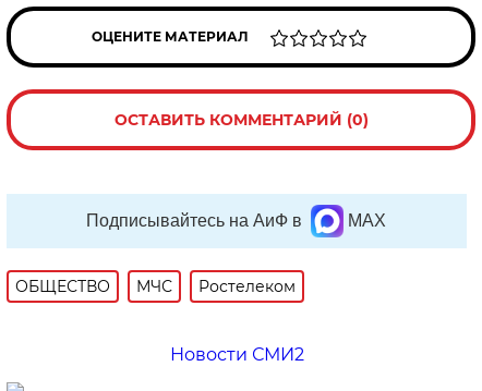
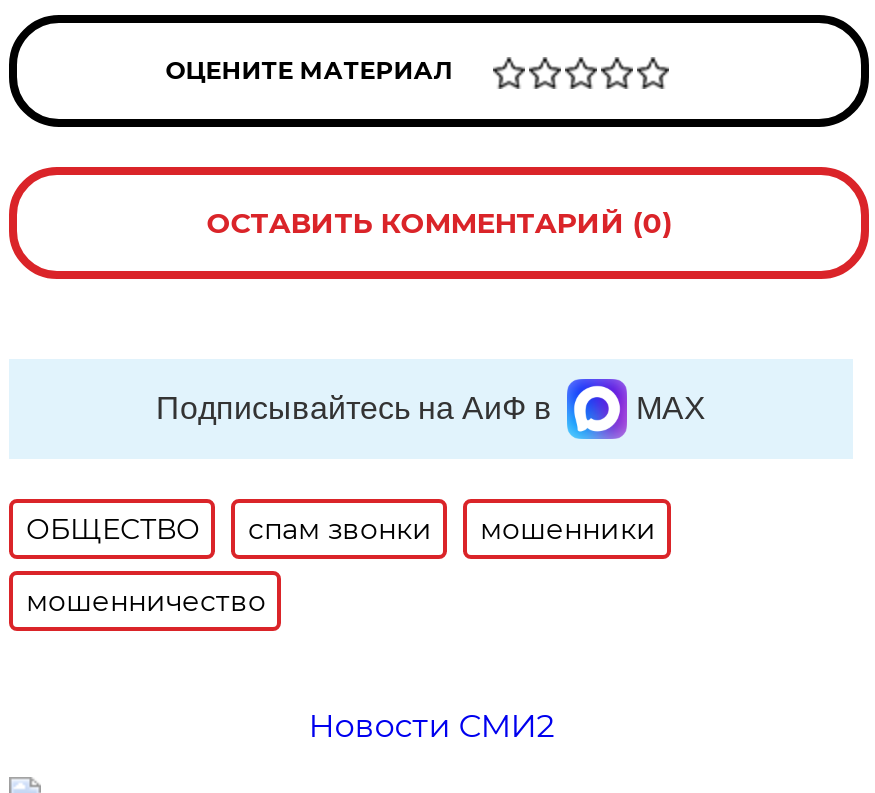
- МЧС
- Ростелеком
+ спам звонки
+ мошенники
+ мошенничество
